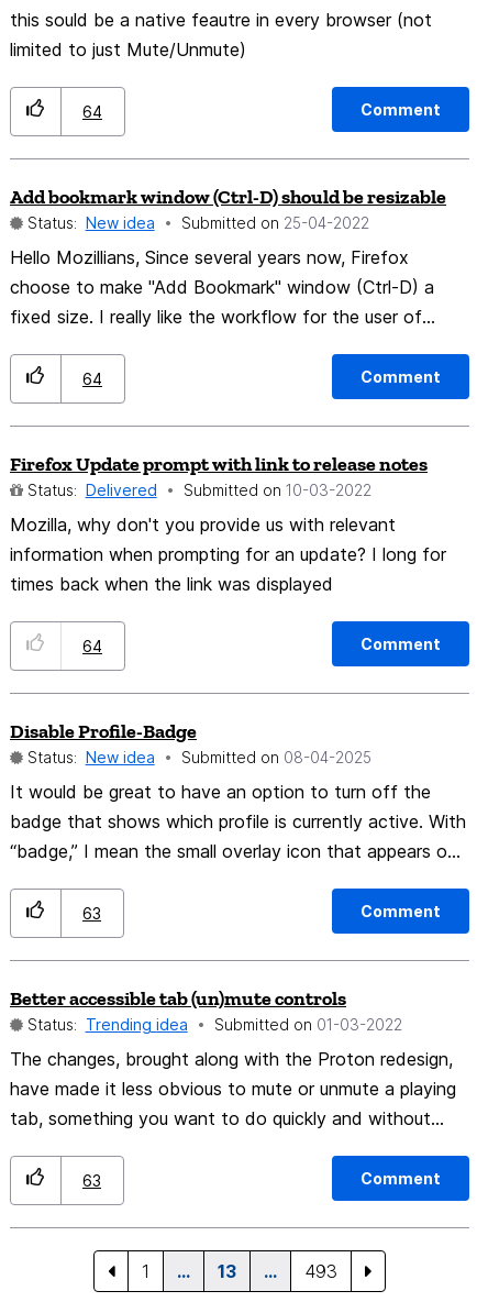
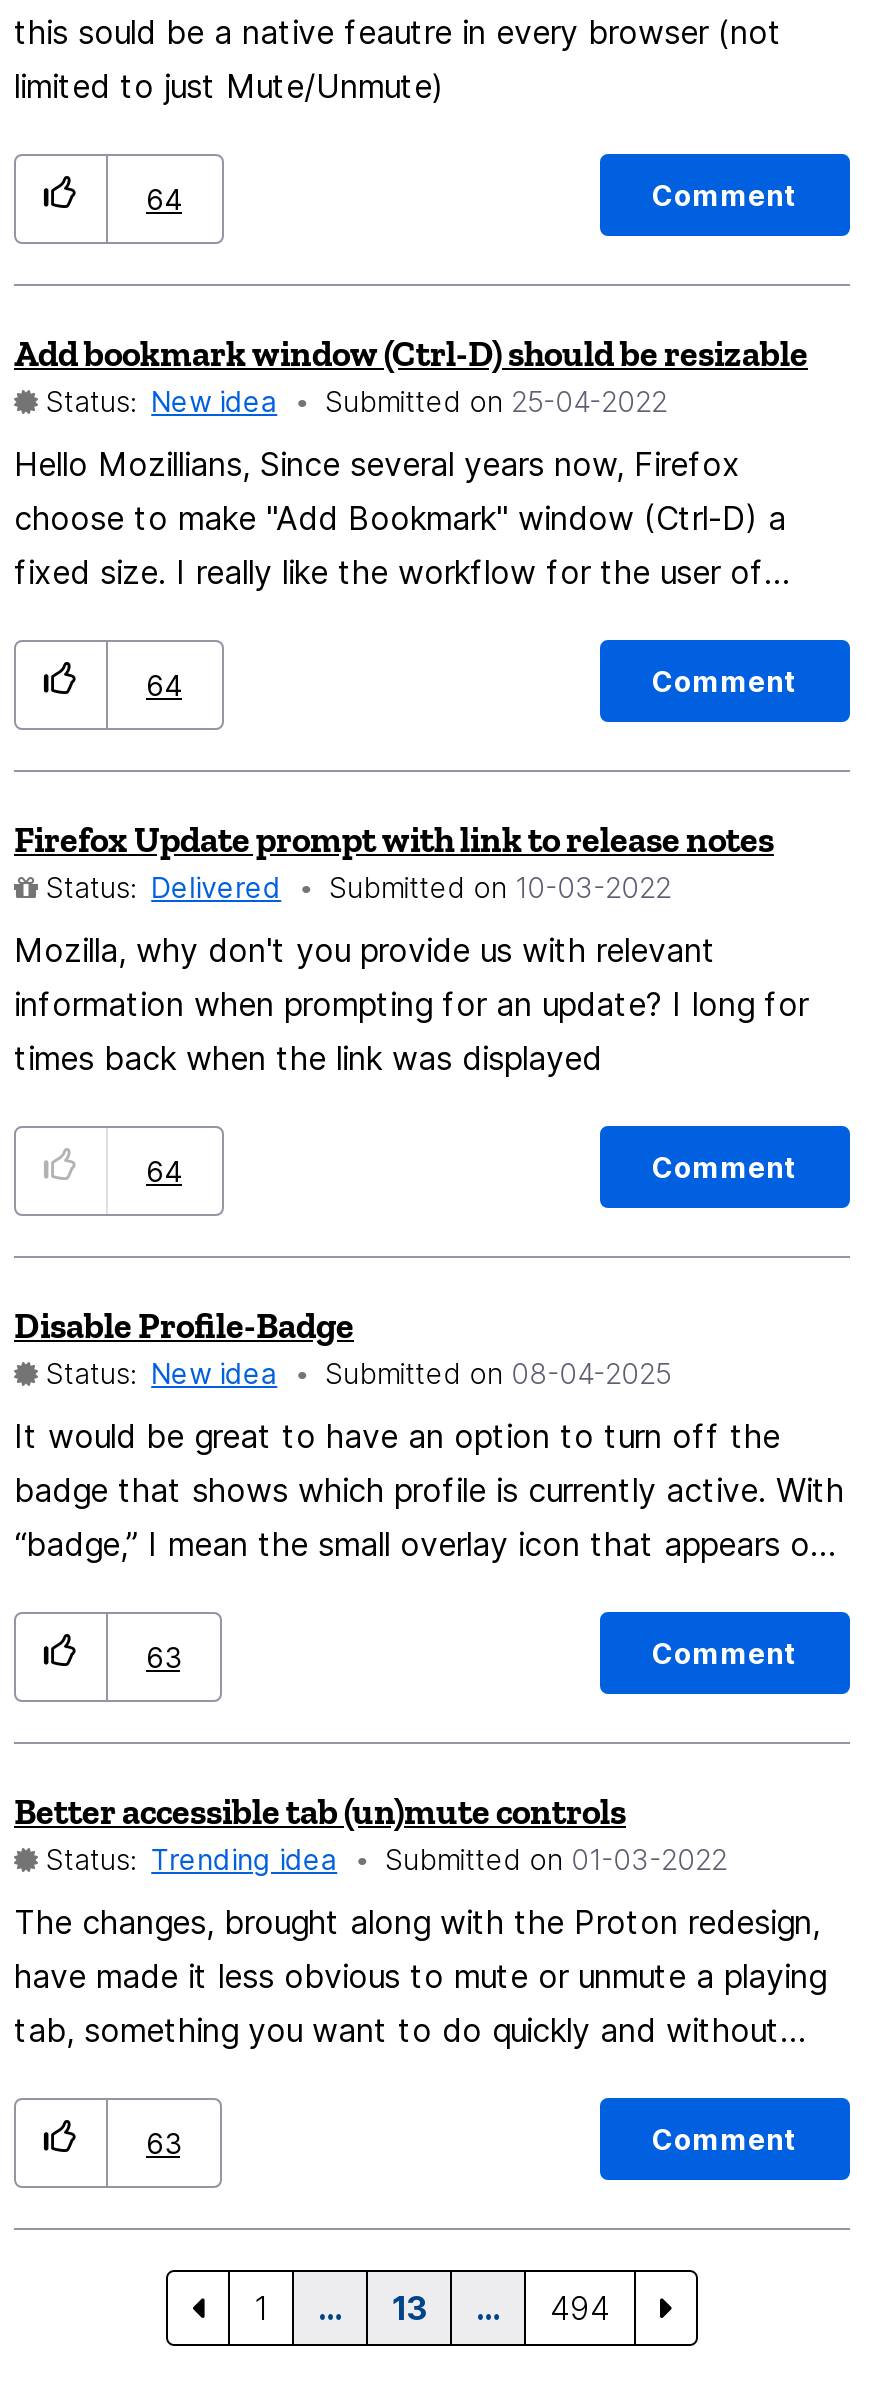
- 493
+ 494
